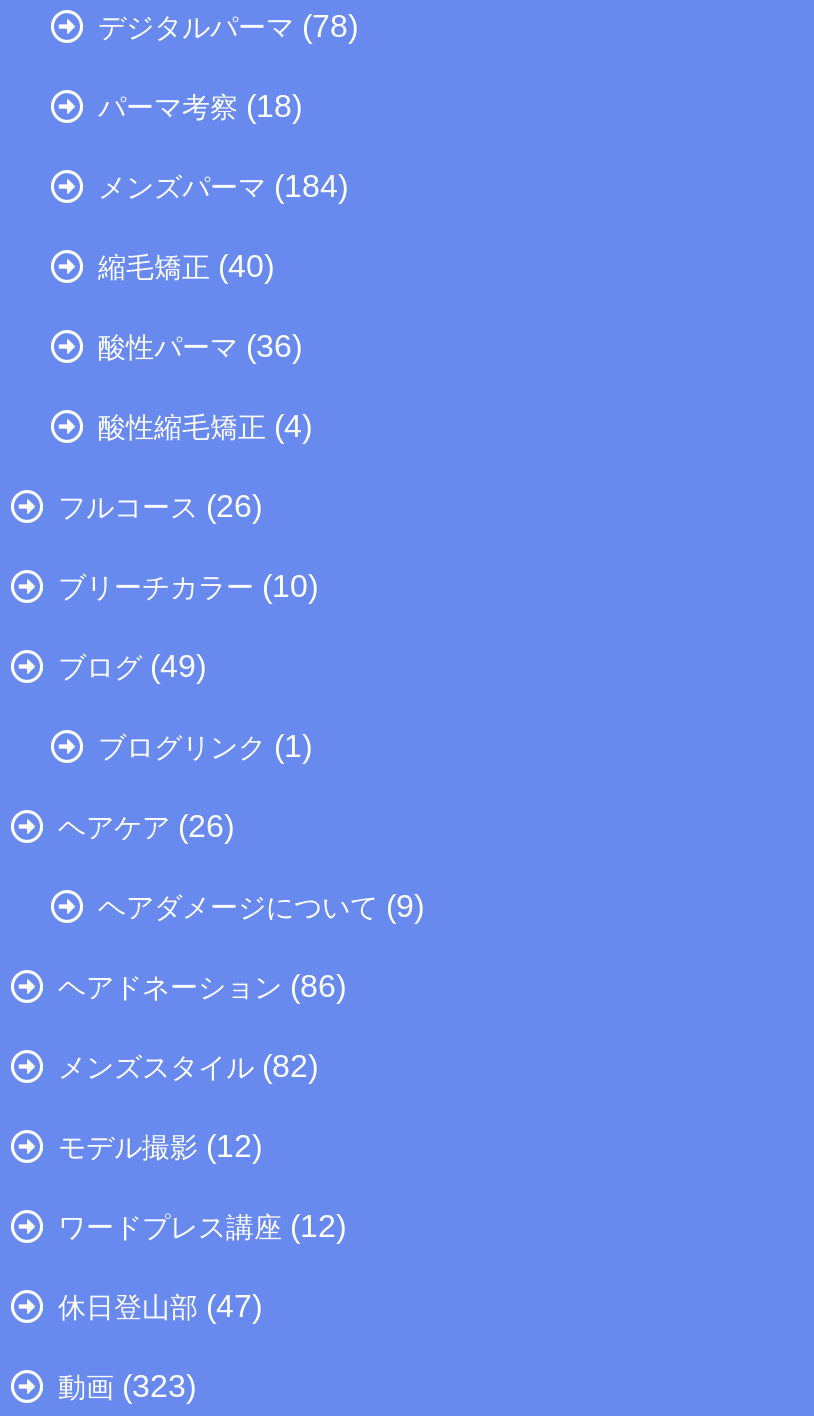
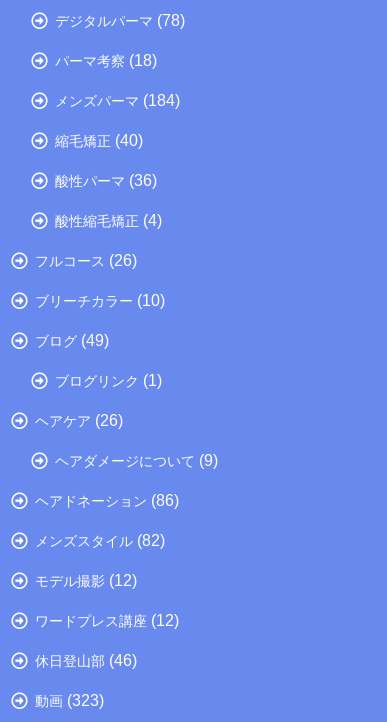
- 休日登山部(47)
+ 休日登山部(46)
